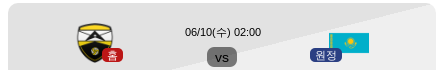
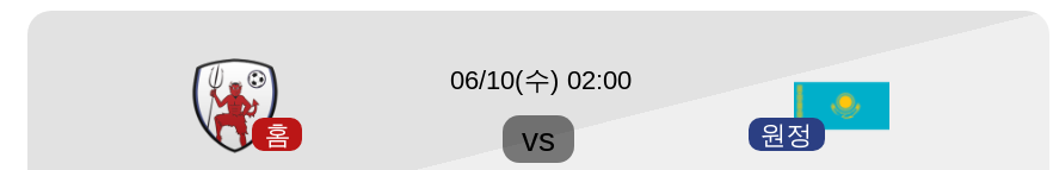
- [image]
+ [image]
